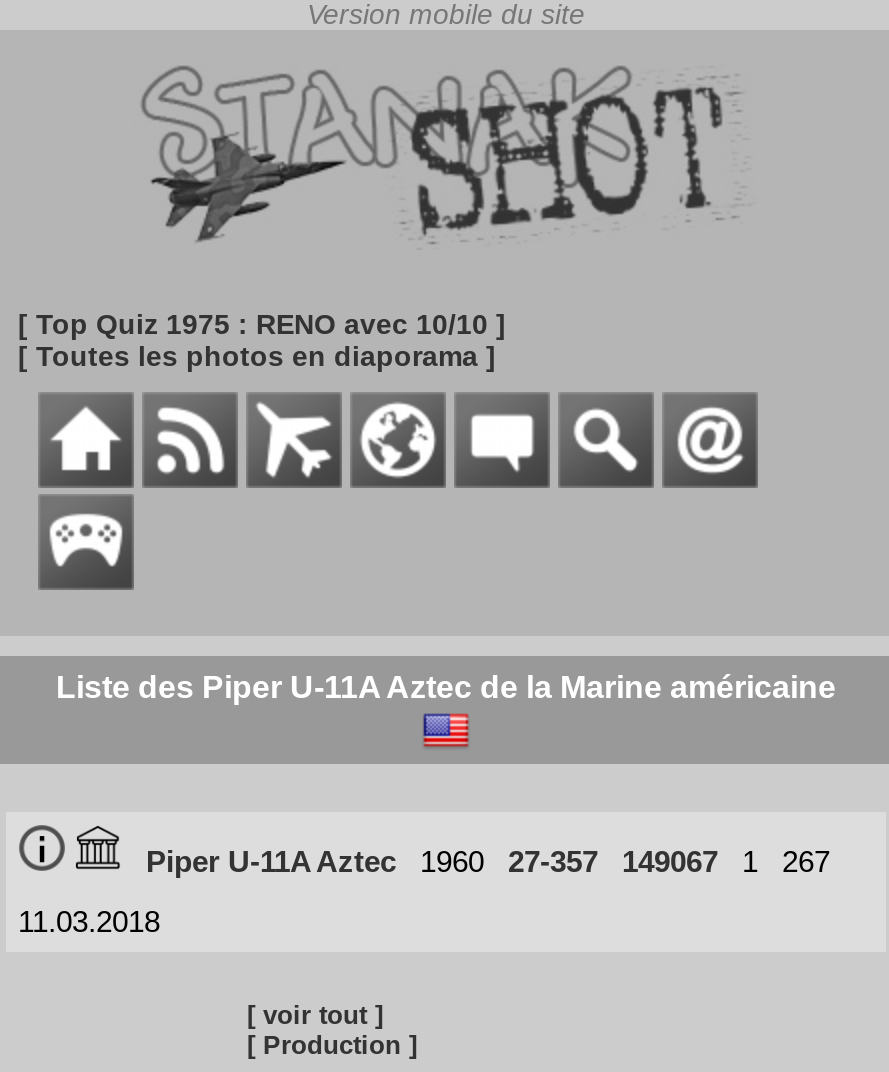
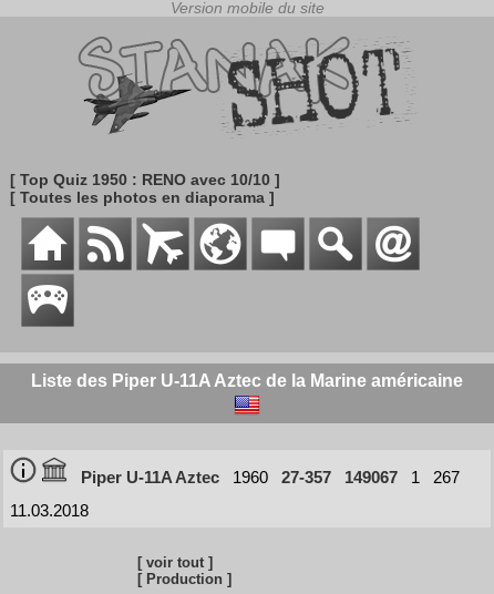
- [ Top Quiz 1975 : RENO avec 10/10 ]
+ [ Top Quiz 1950 : RENO avec 10/10 ]
